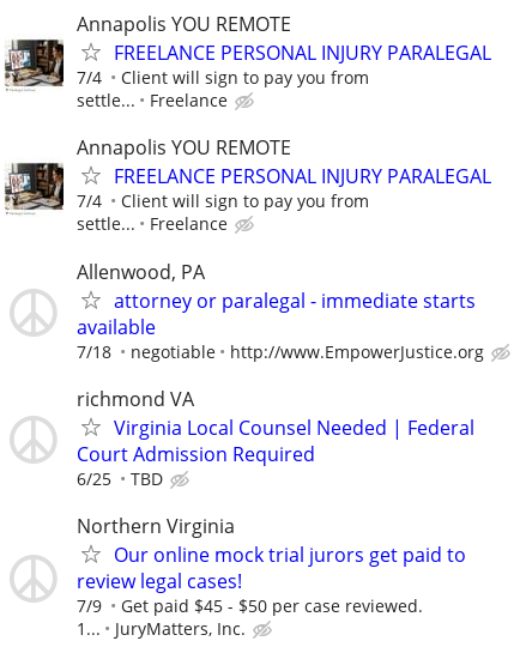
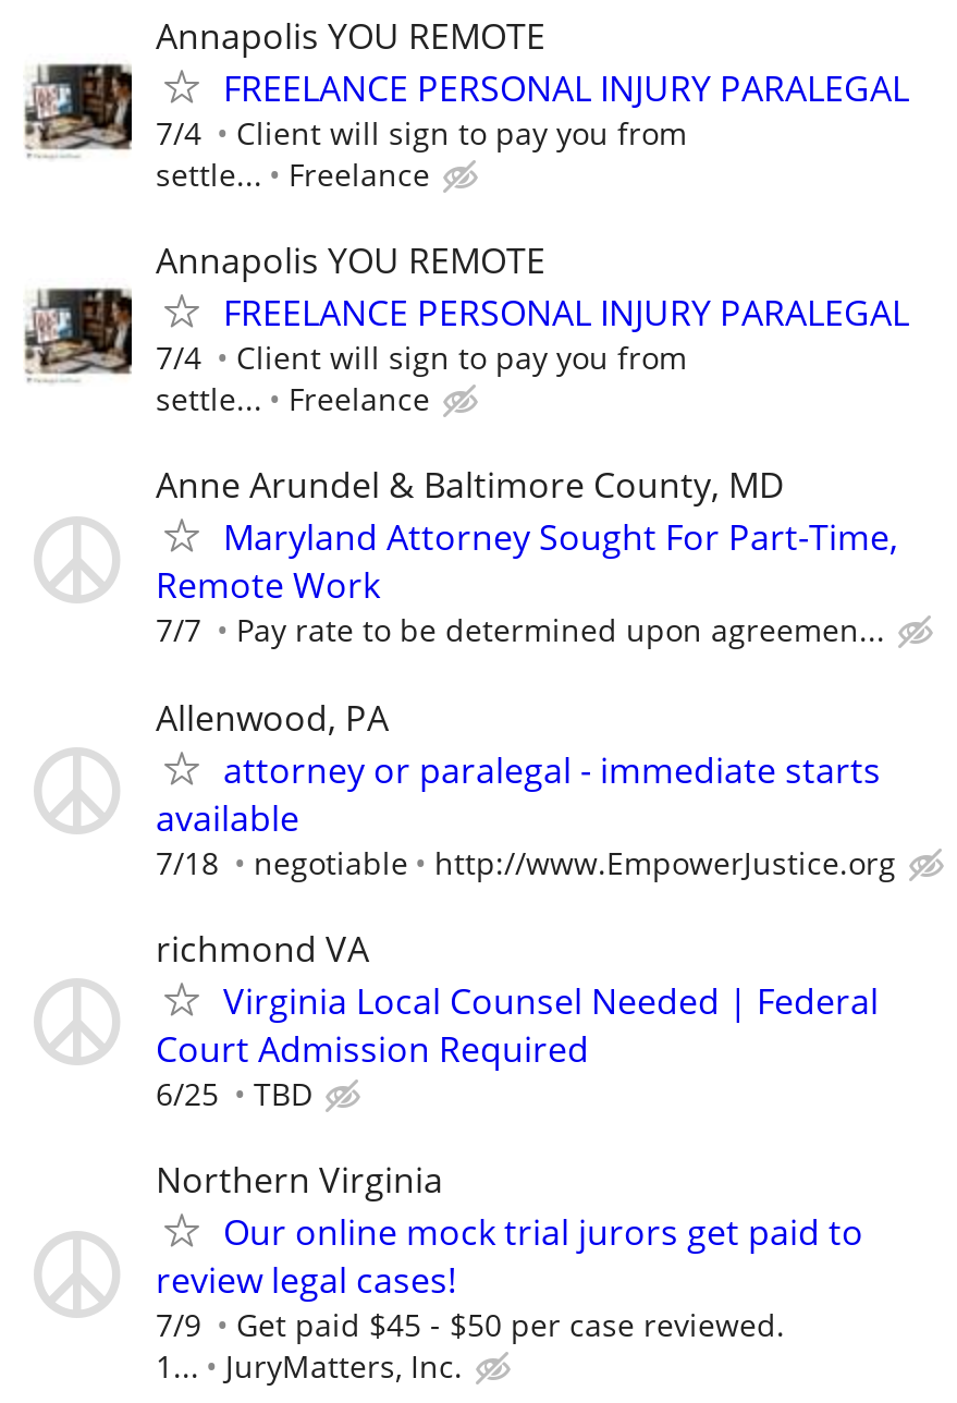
+ Anne Arundel & Baltimore County, MD
+ Maryland Attorney Sought For Part-Time,
+ Remote Work
+ 7/7
+ Pay rate to be determined upon agreemen...
